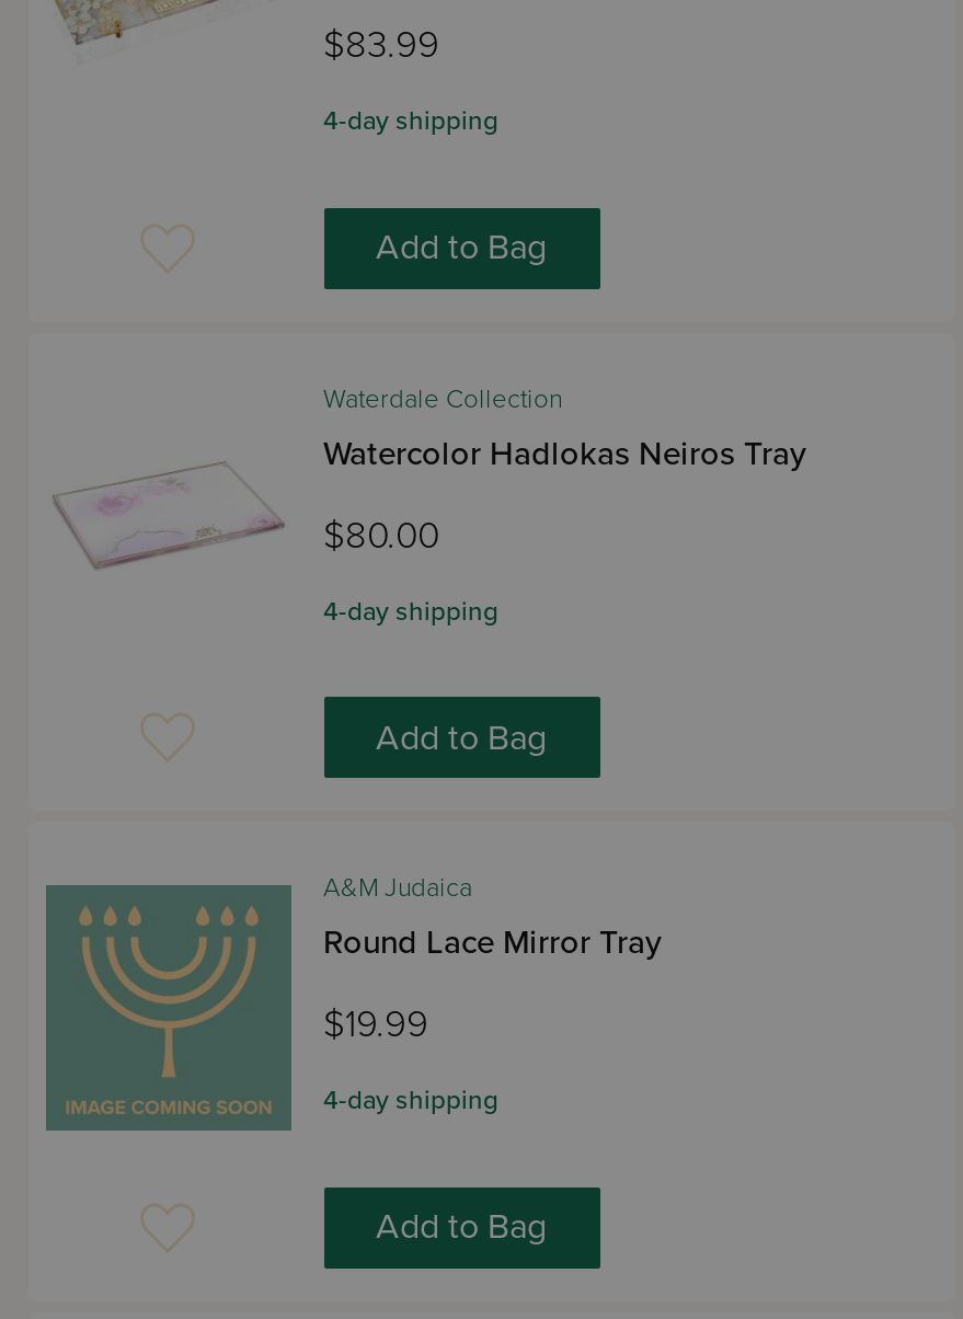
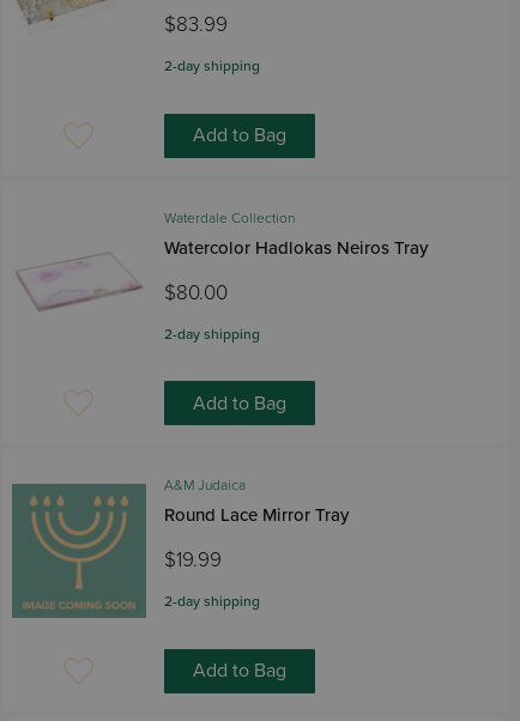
- 4-day shipping
+ 2-day shipping

- 4-day shipping
+ 2-day shipping

- 4-day shipping
+ 2-day shipping
